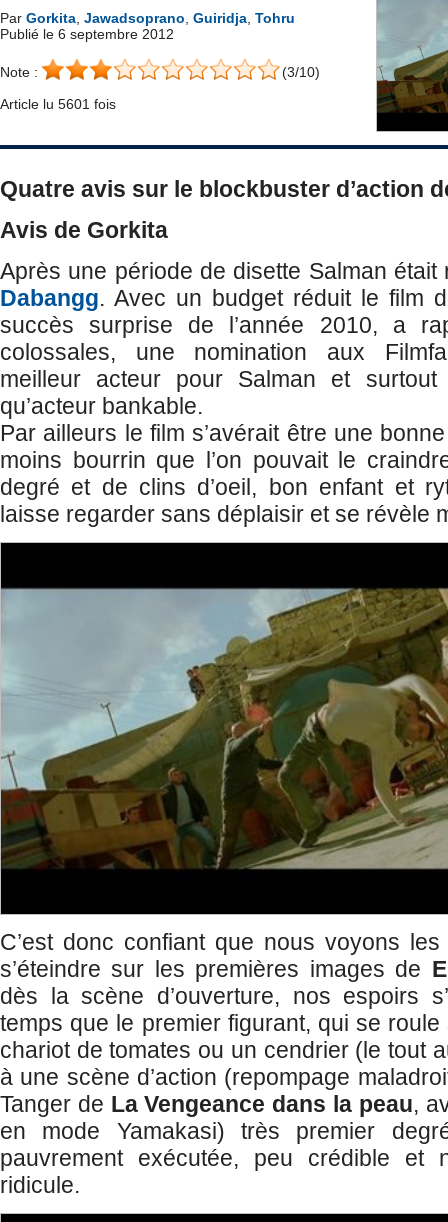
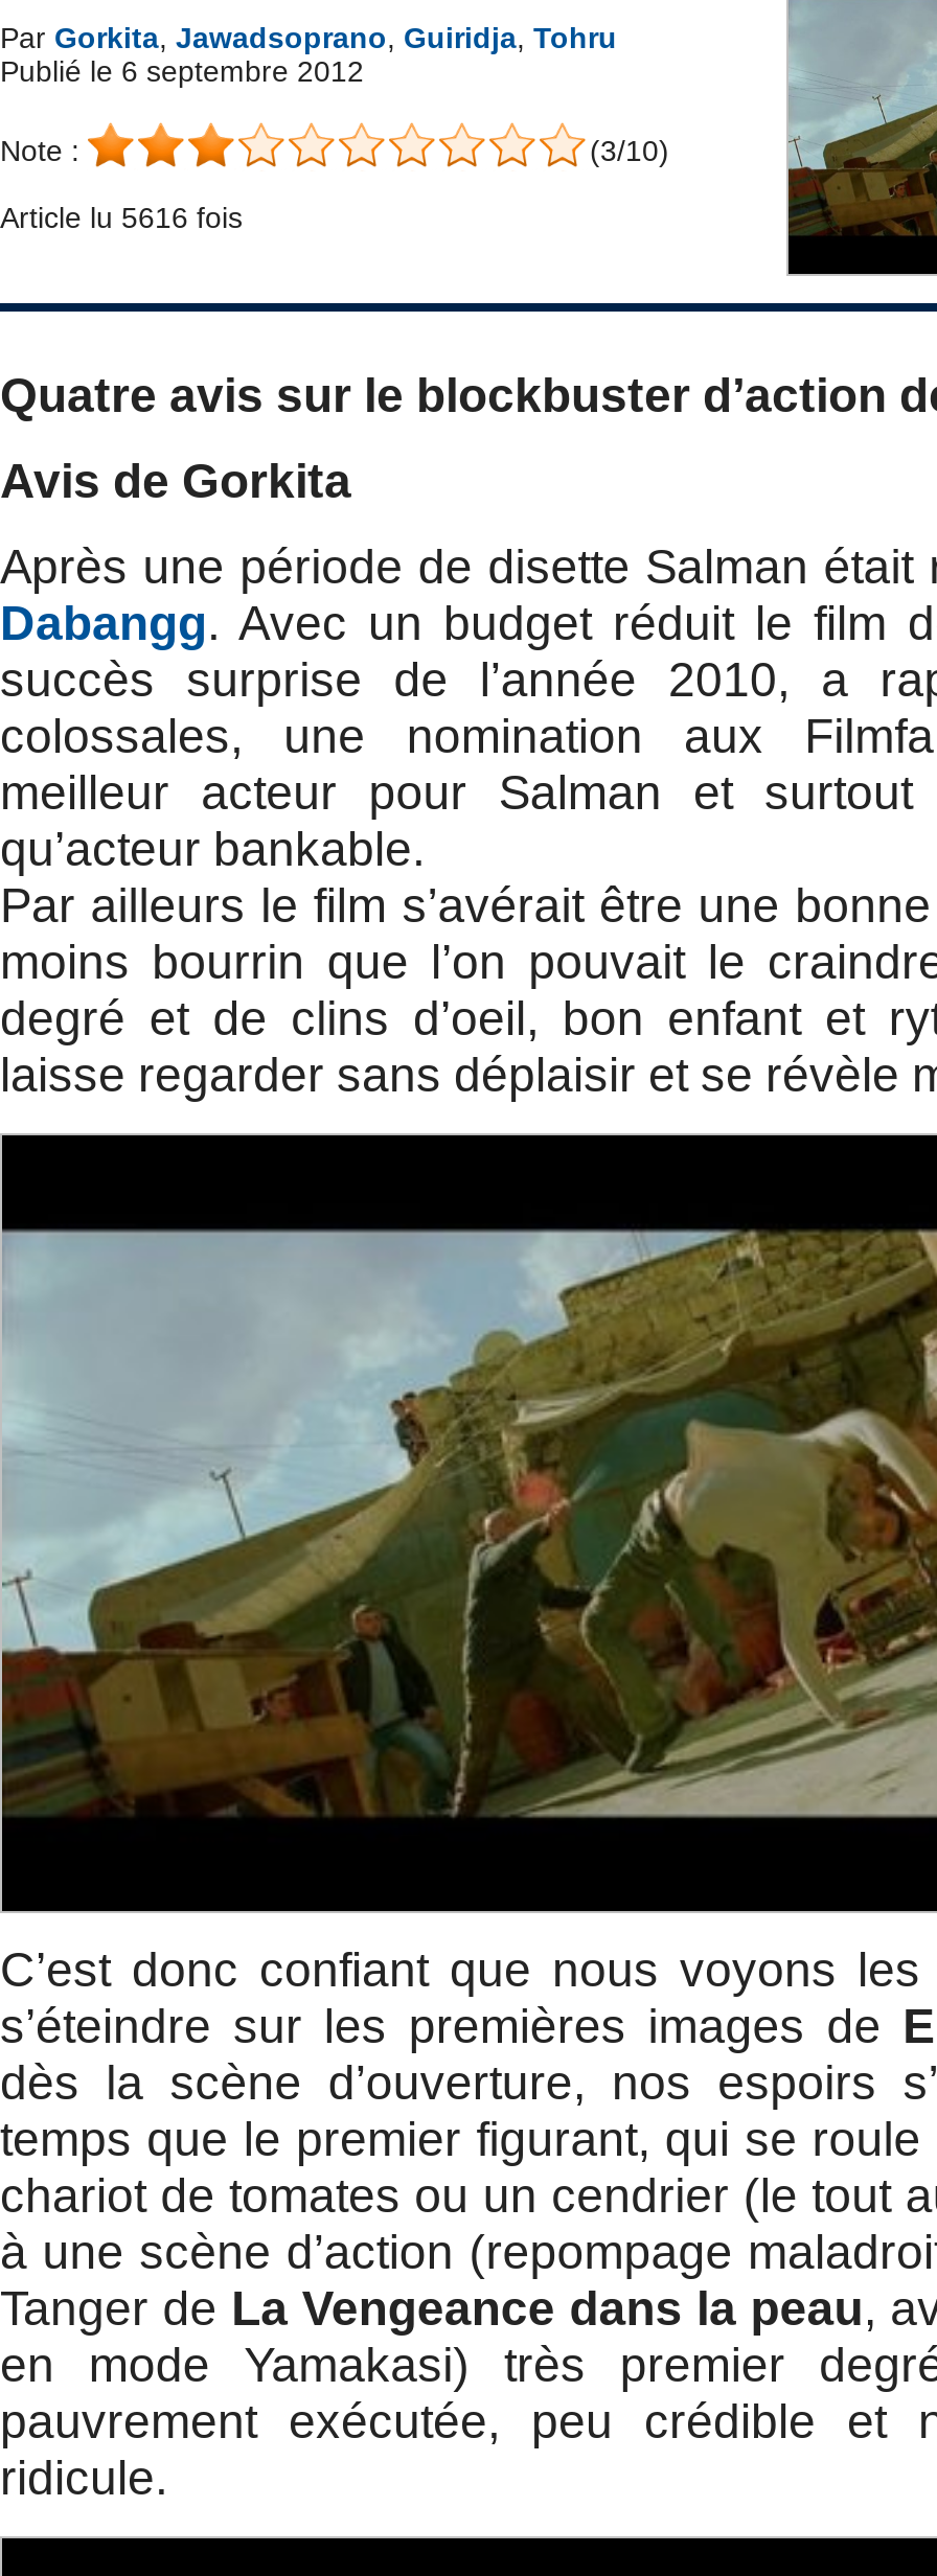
- Article lu 5601 fois
+ Article lu 5616 fois
